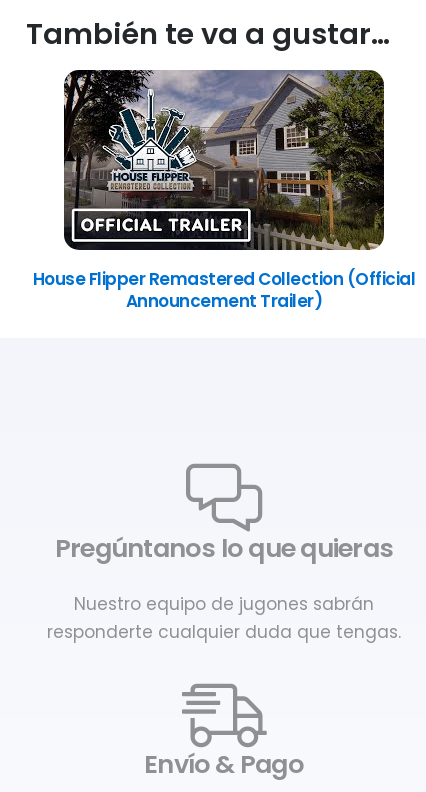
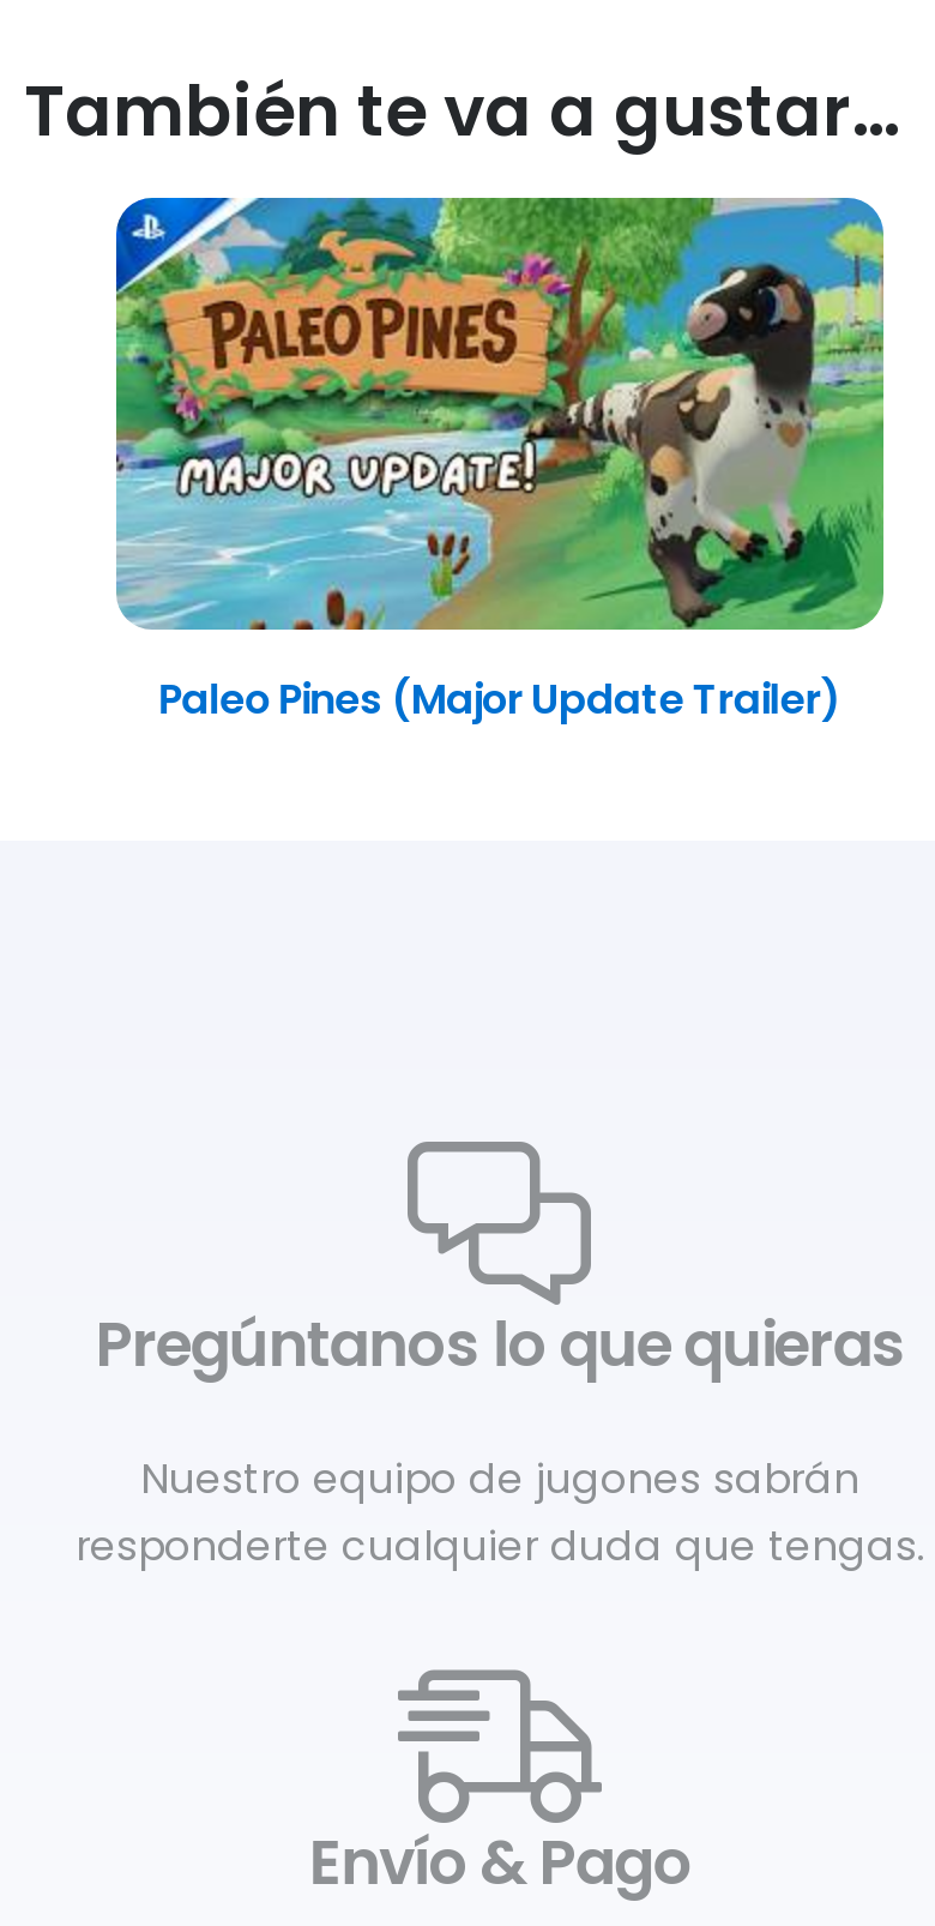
- [image]
- House Flipper Remastered Collection (Official
- Announcement Trailer)
+ [image]
+ Paleo Pines (Major Update Trailer)
